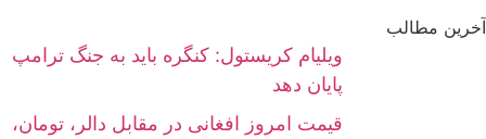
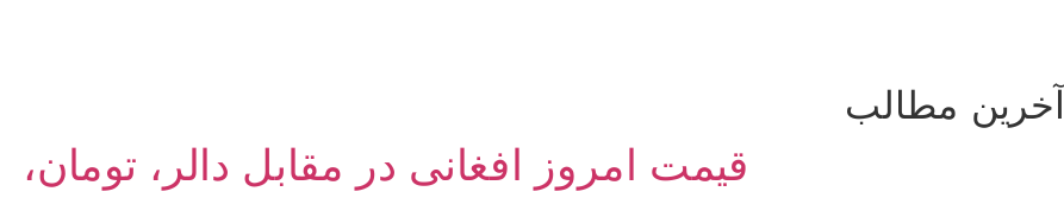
- ویلیام کریستول: کنگره باید به جنگ ترامپ
- پایان دهد
